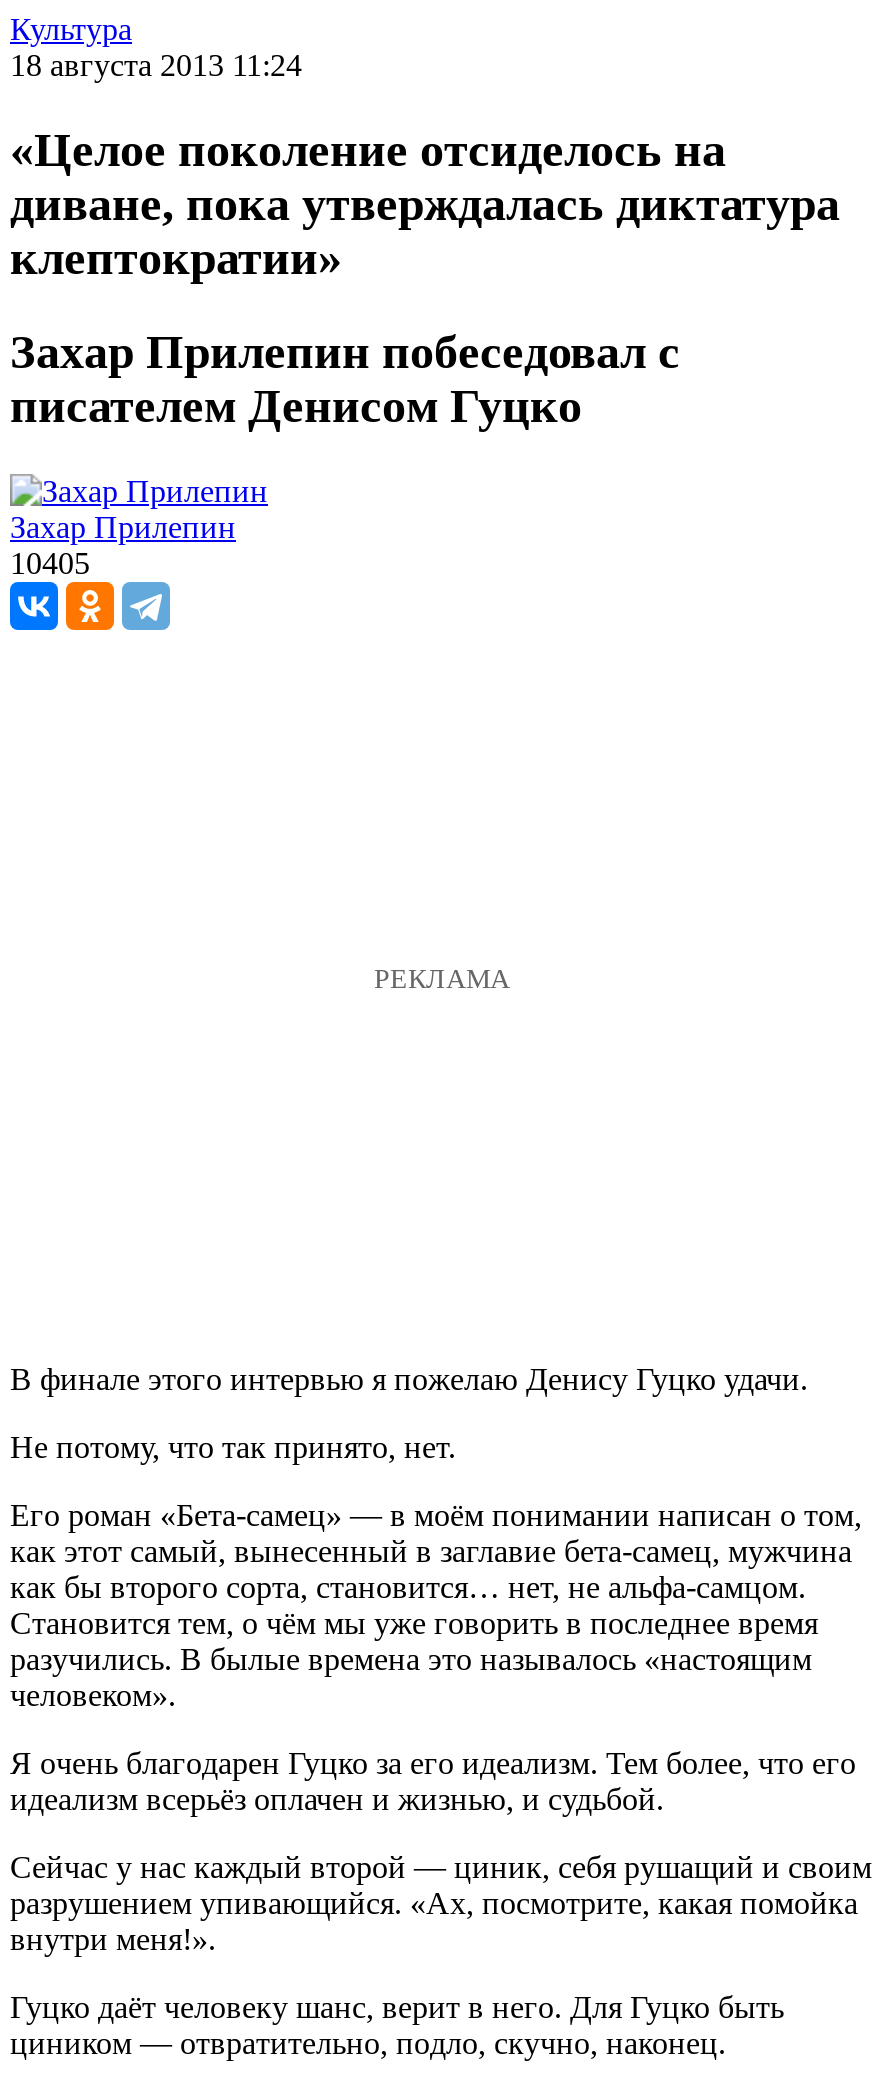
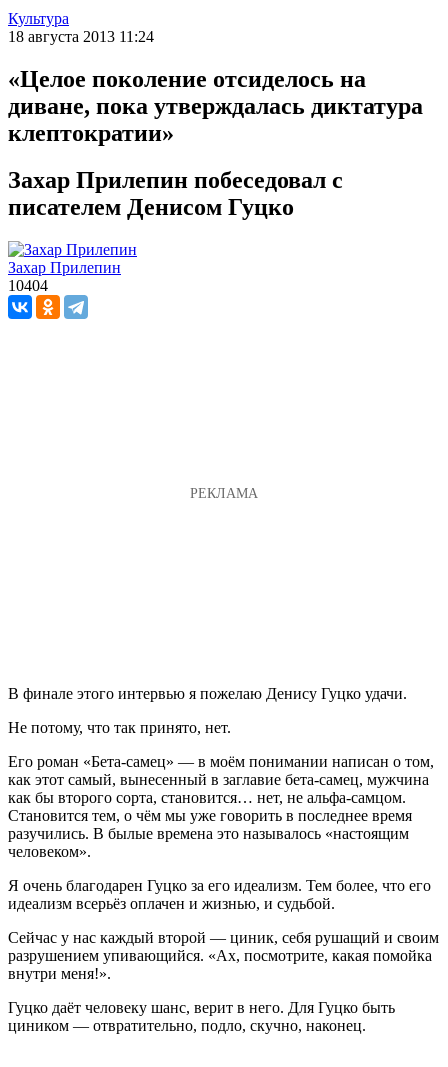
- 10405
+ 10404
